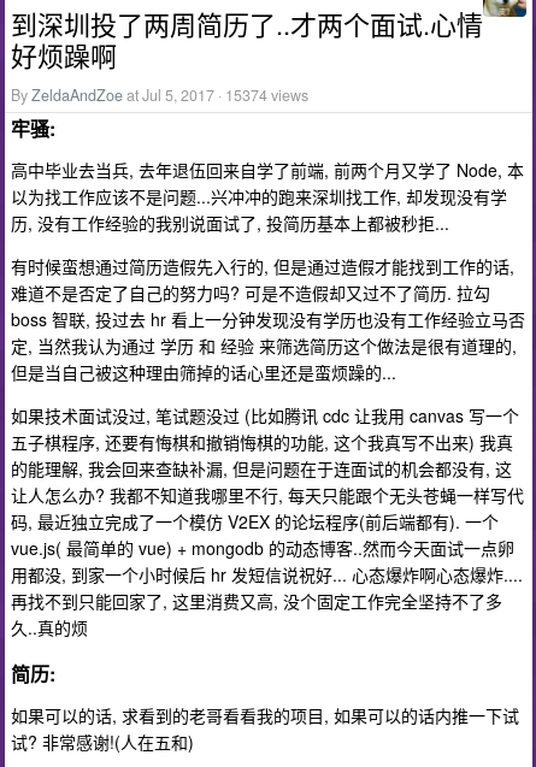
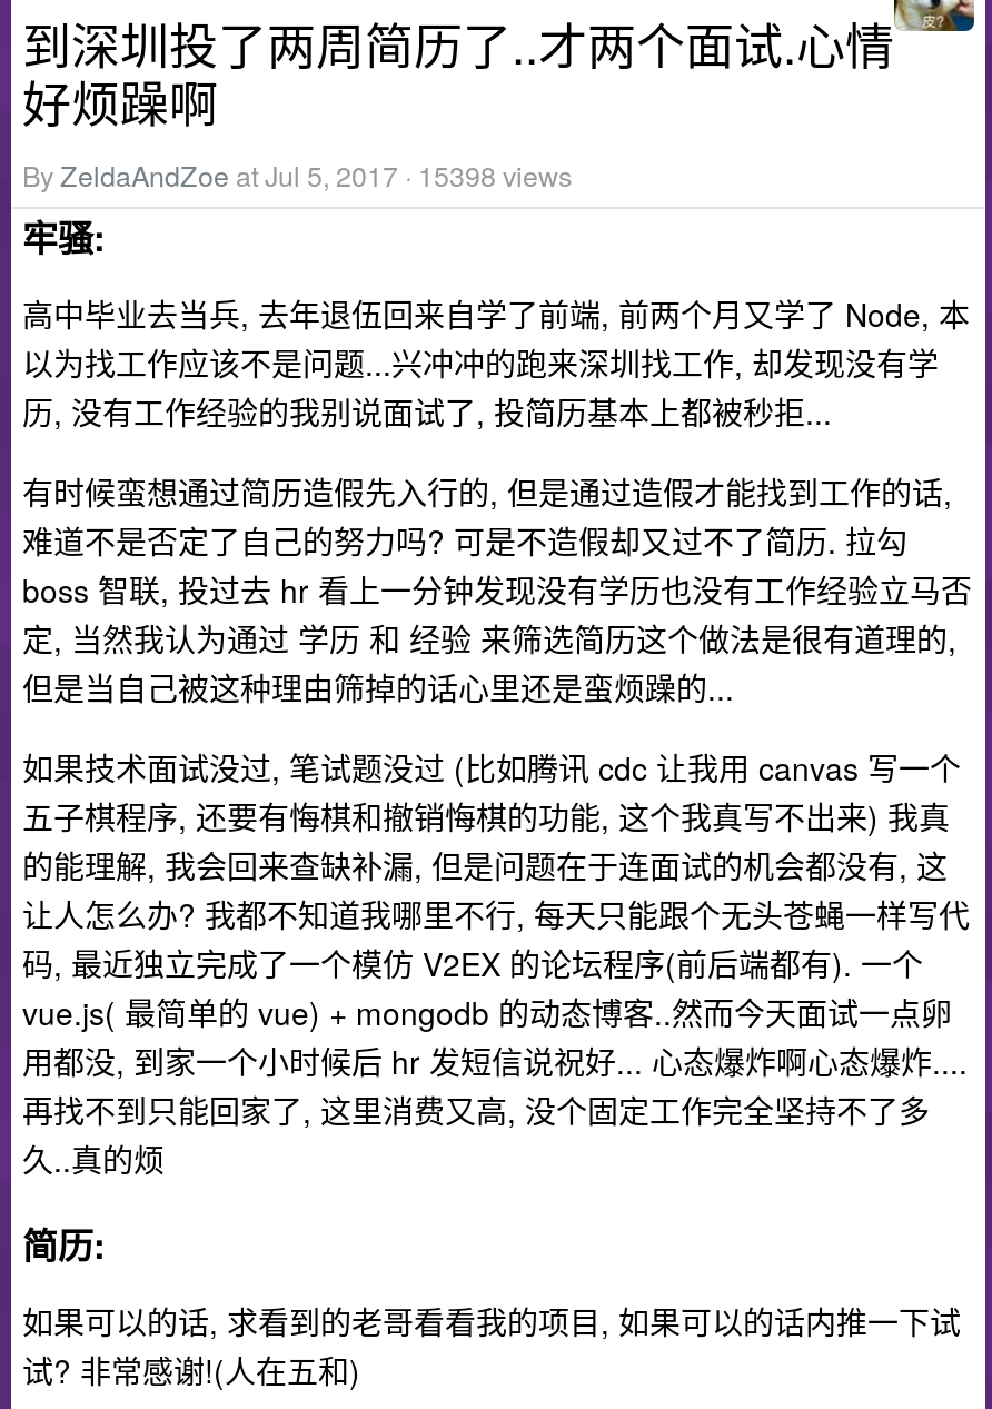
- By ZeldaAndZoe at Jul 5, 2017 · 15374 views
+ By ZeldaAndZoe at Jul 5, 2017 · 15398 views
